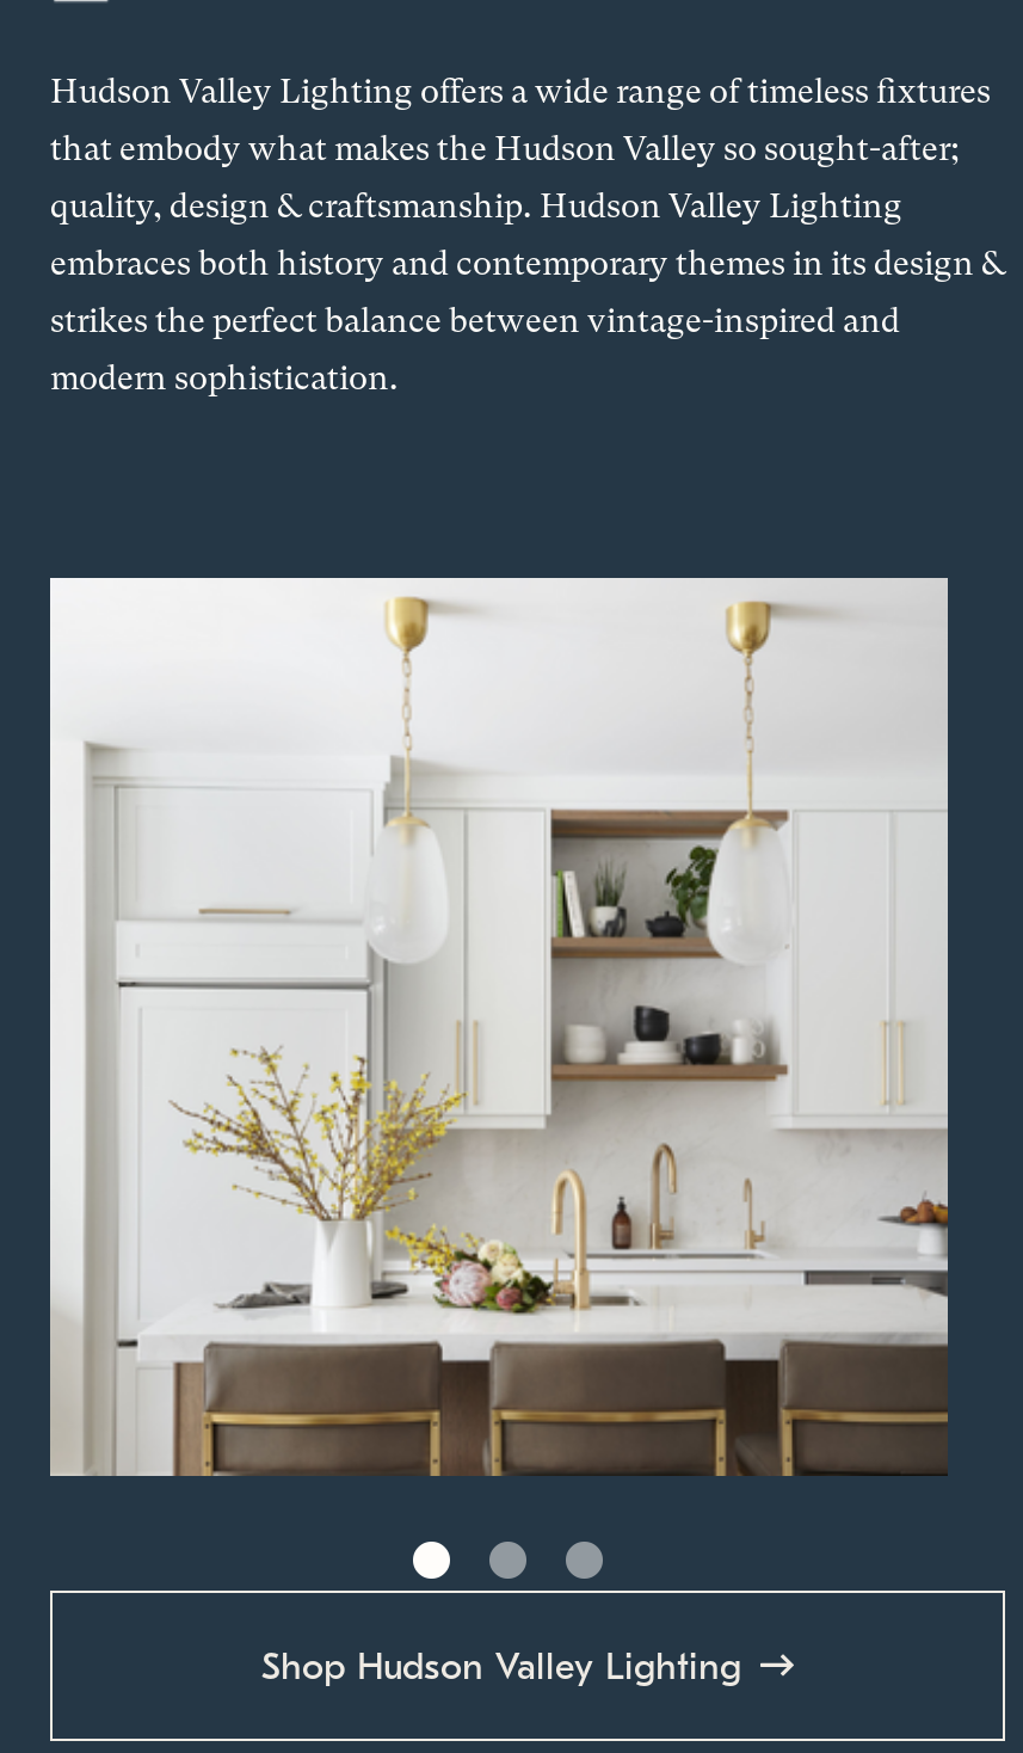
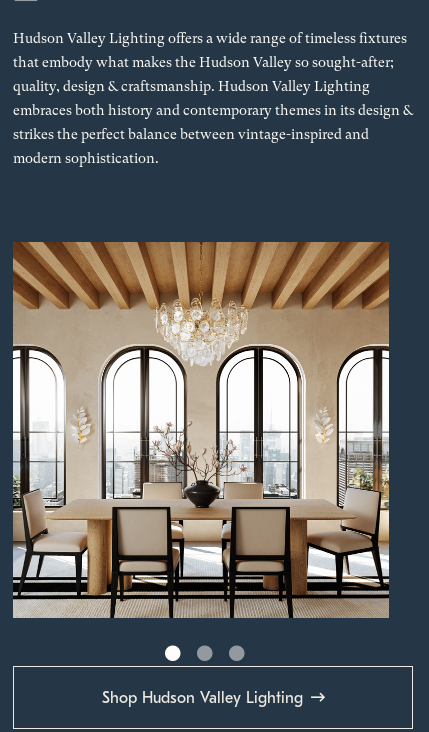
- [image]
+ [image]
